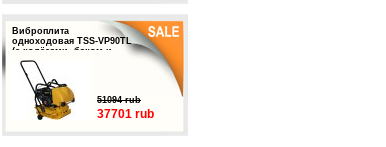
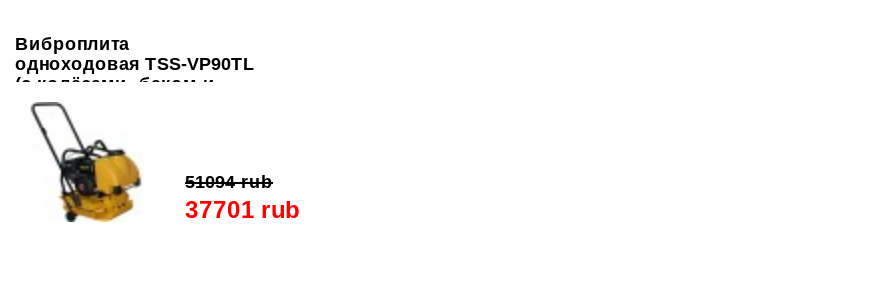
- [image]
